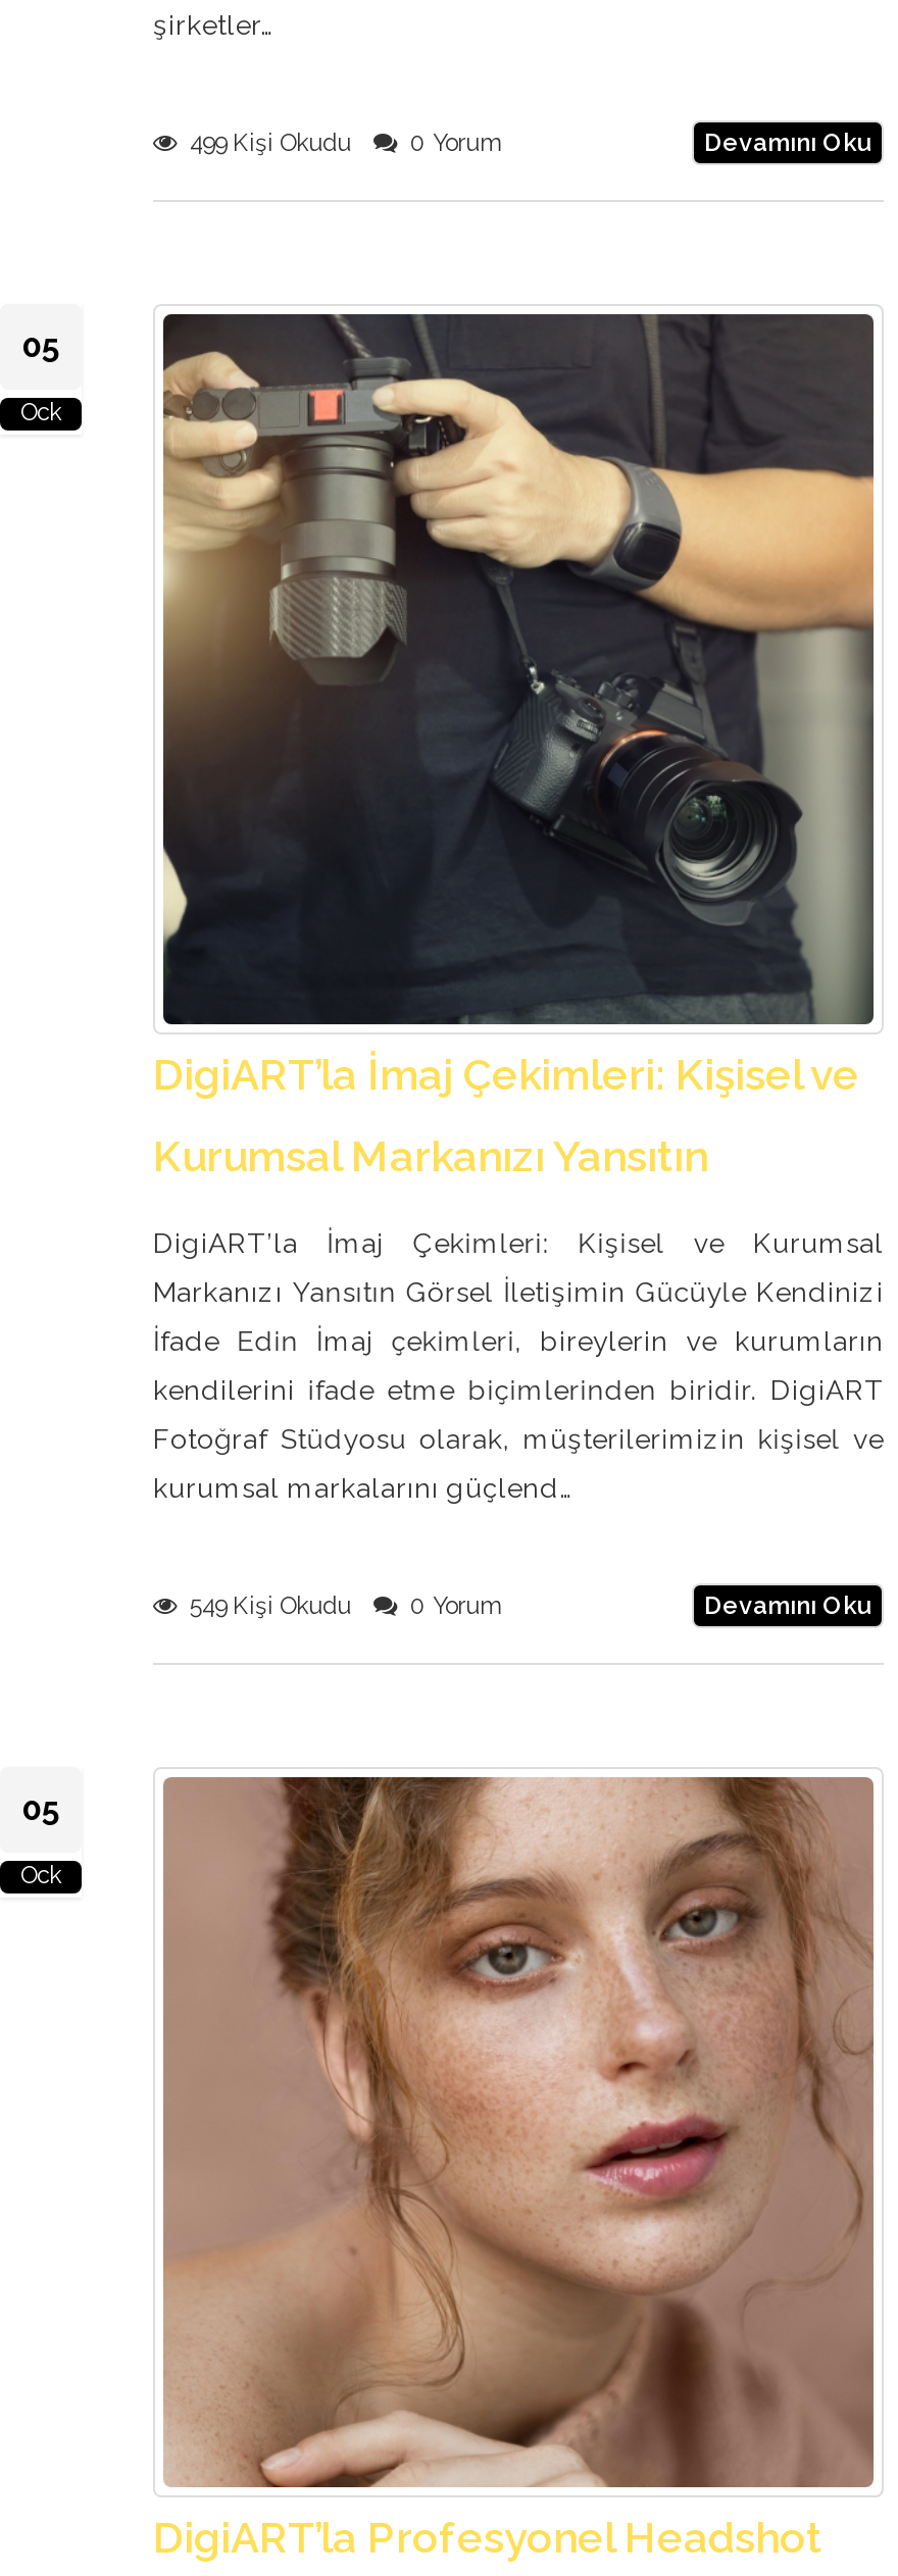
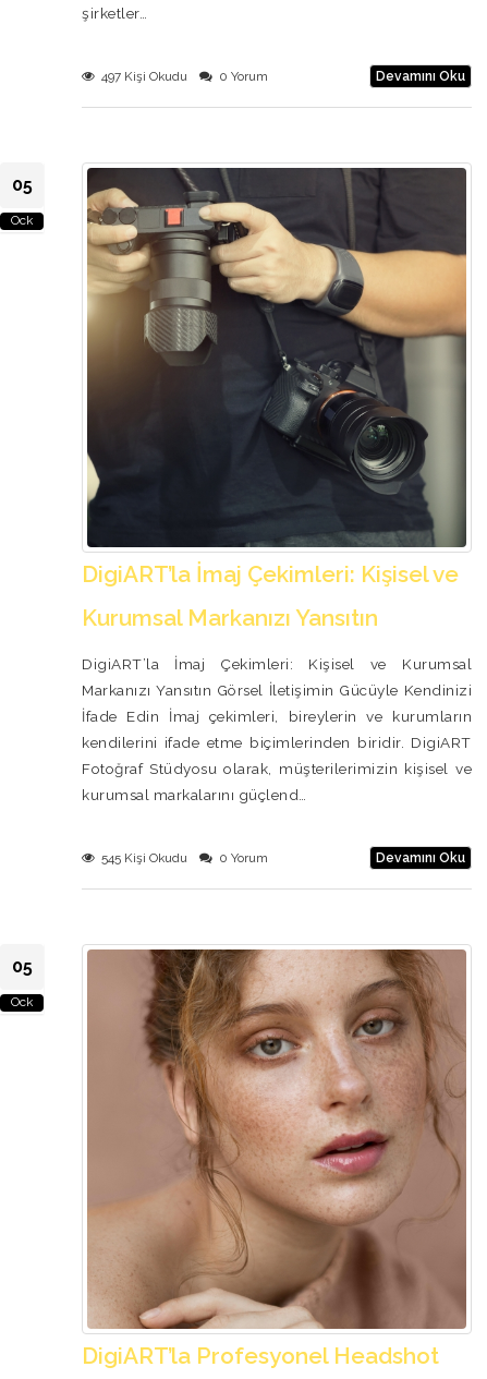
- 499 Kişi Okudu 0 Yorum
+ 497 Kişi Okudu 0 Yorum

- 549 Kişi Okudu 0 Yorum
+ 545 Kişi Okudu 0 Yorum
